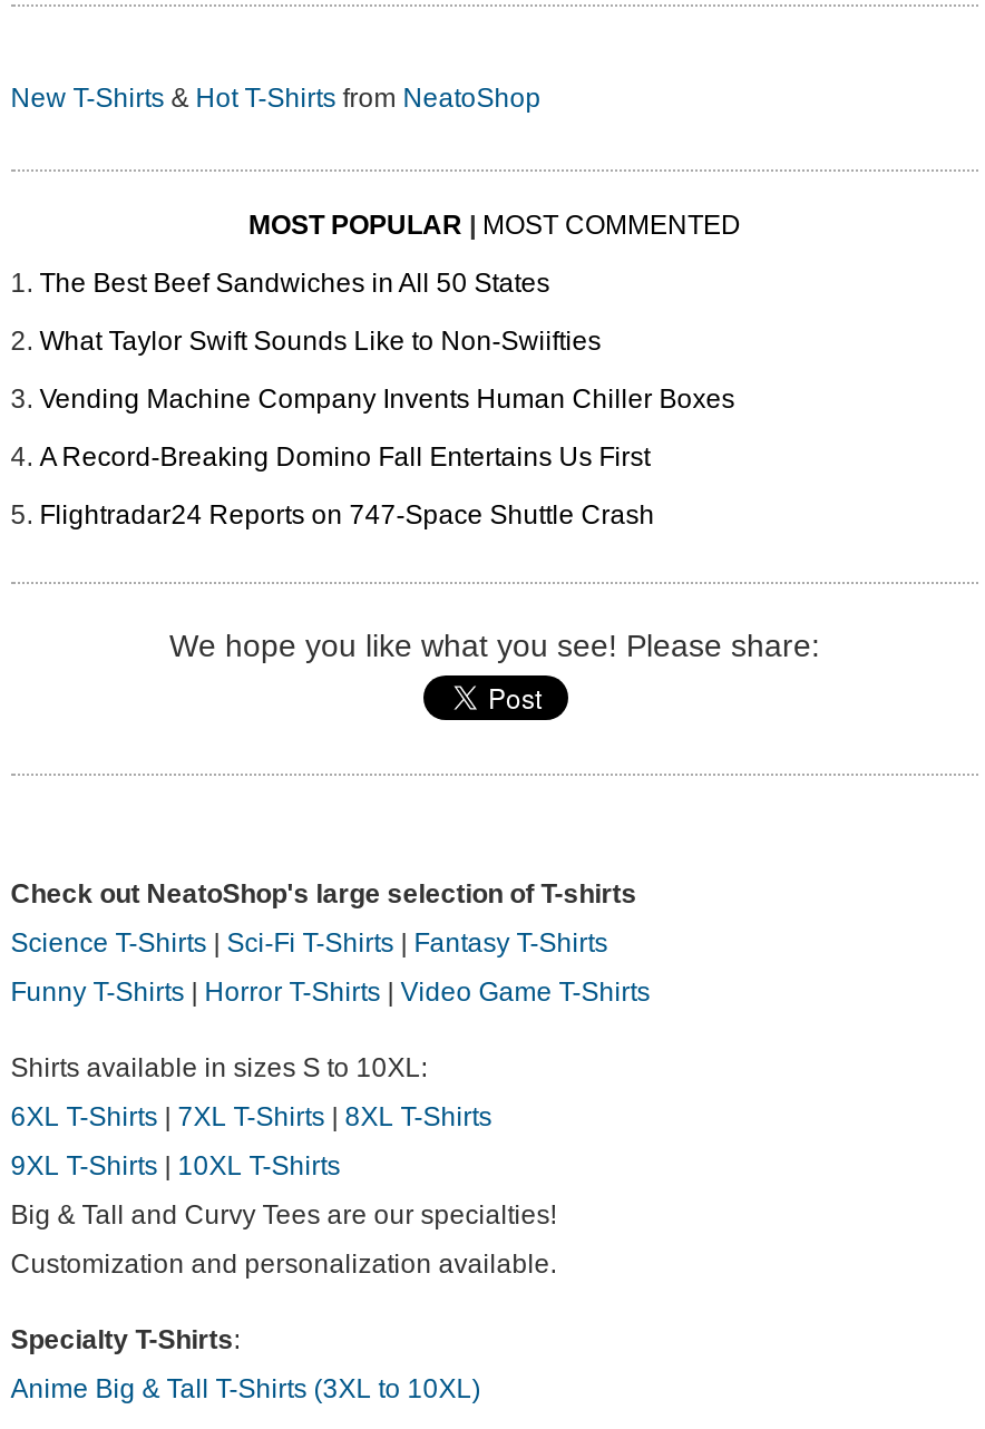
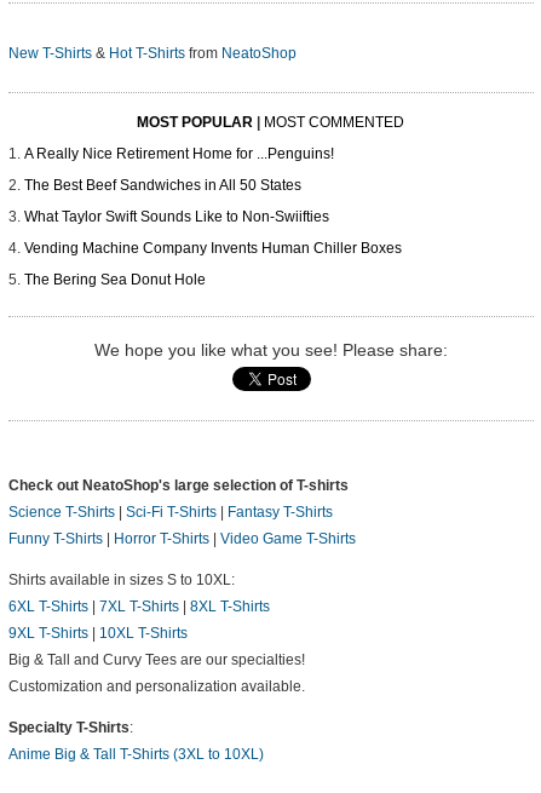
+ A Really Nice Retirement Home for ...Penguins!

moved down: The Best Beef Sandwiches in All 50 States | What Taylor Swift Sounds Like to Non-Swiifties | Vending Machine Company Invents Human Chiller Boxes

- A Record-Breaking Domino Fall Entertains Us First
- Flightradar24 Reports on 747-Space Shuttle Crash
+ The Bering Sea Donut Hole
